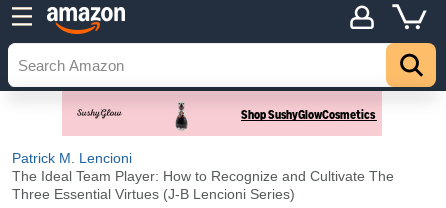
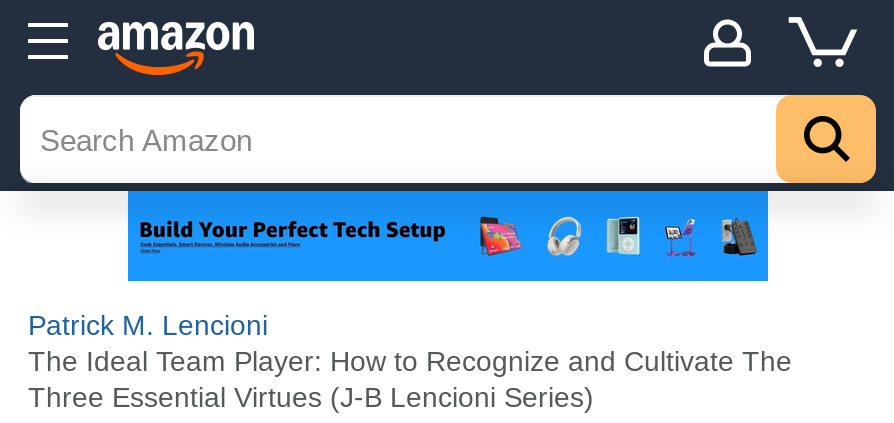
- [image]
+ [image]
